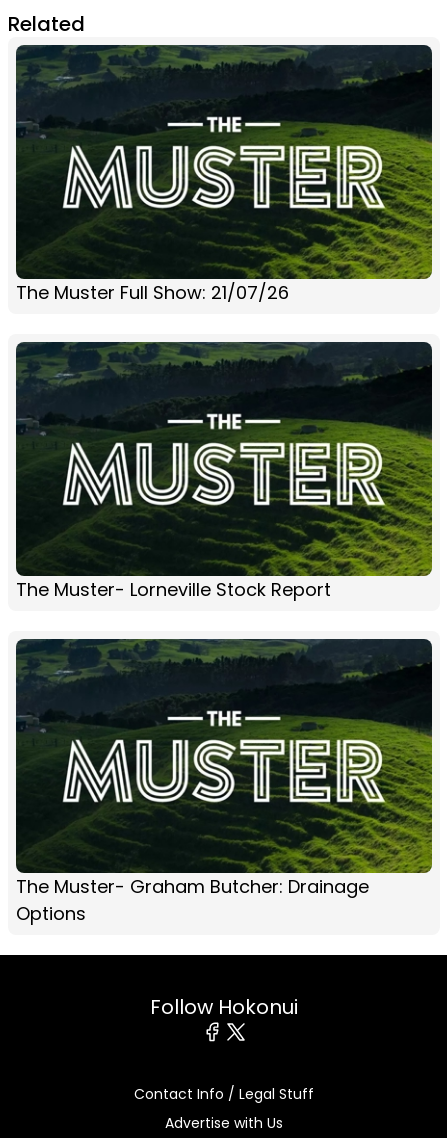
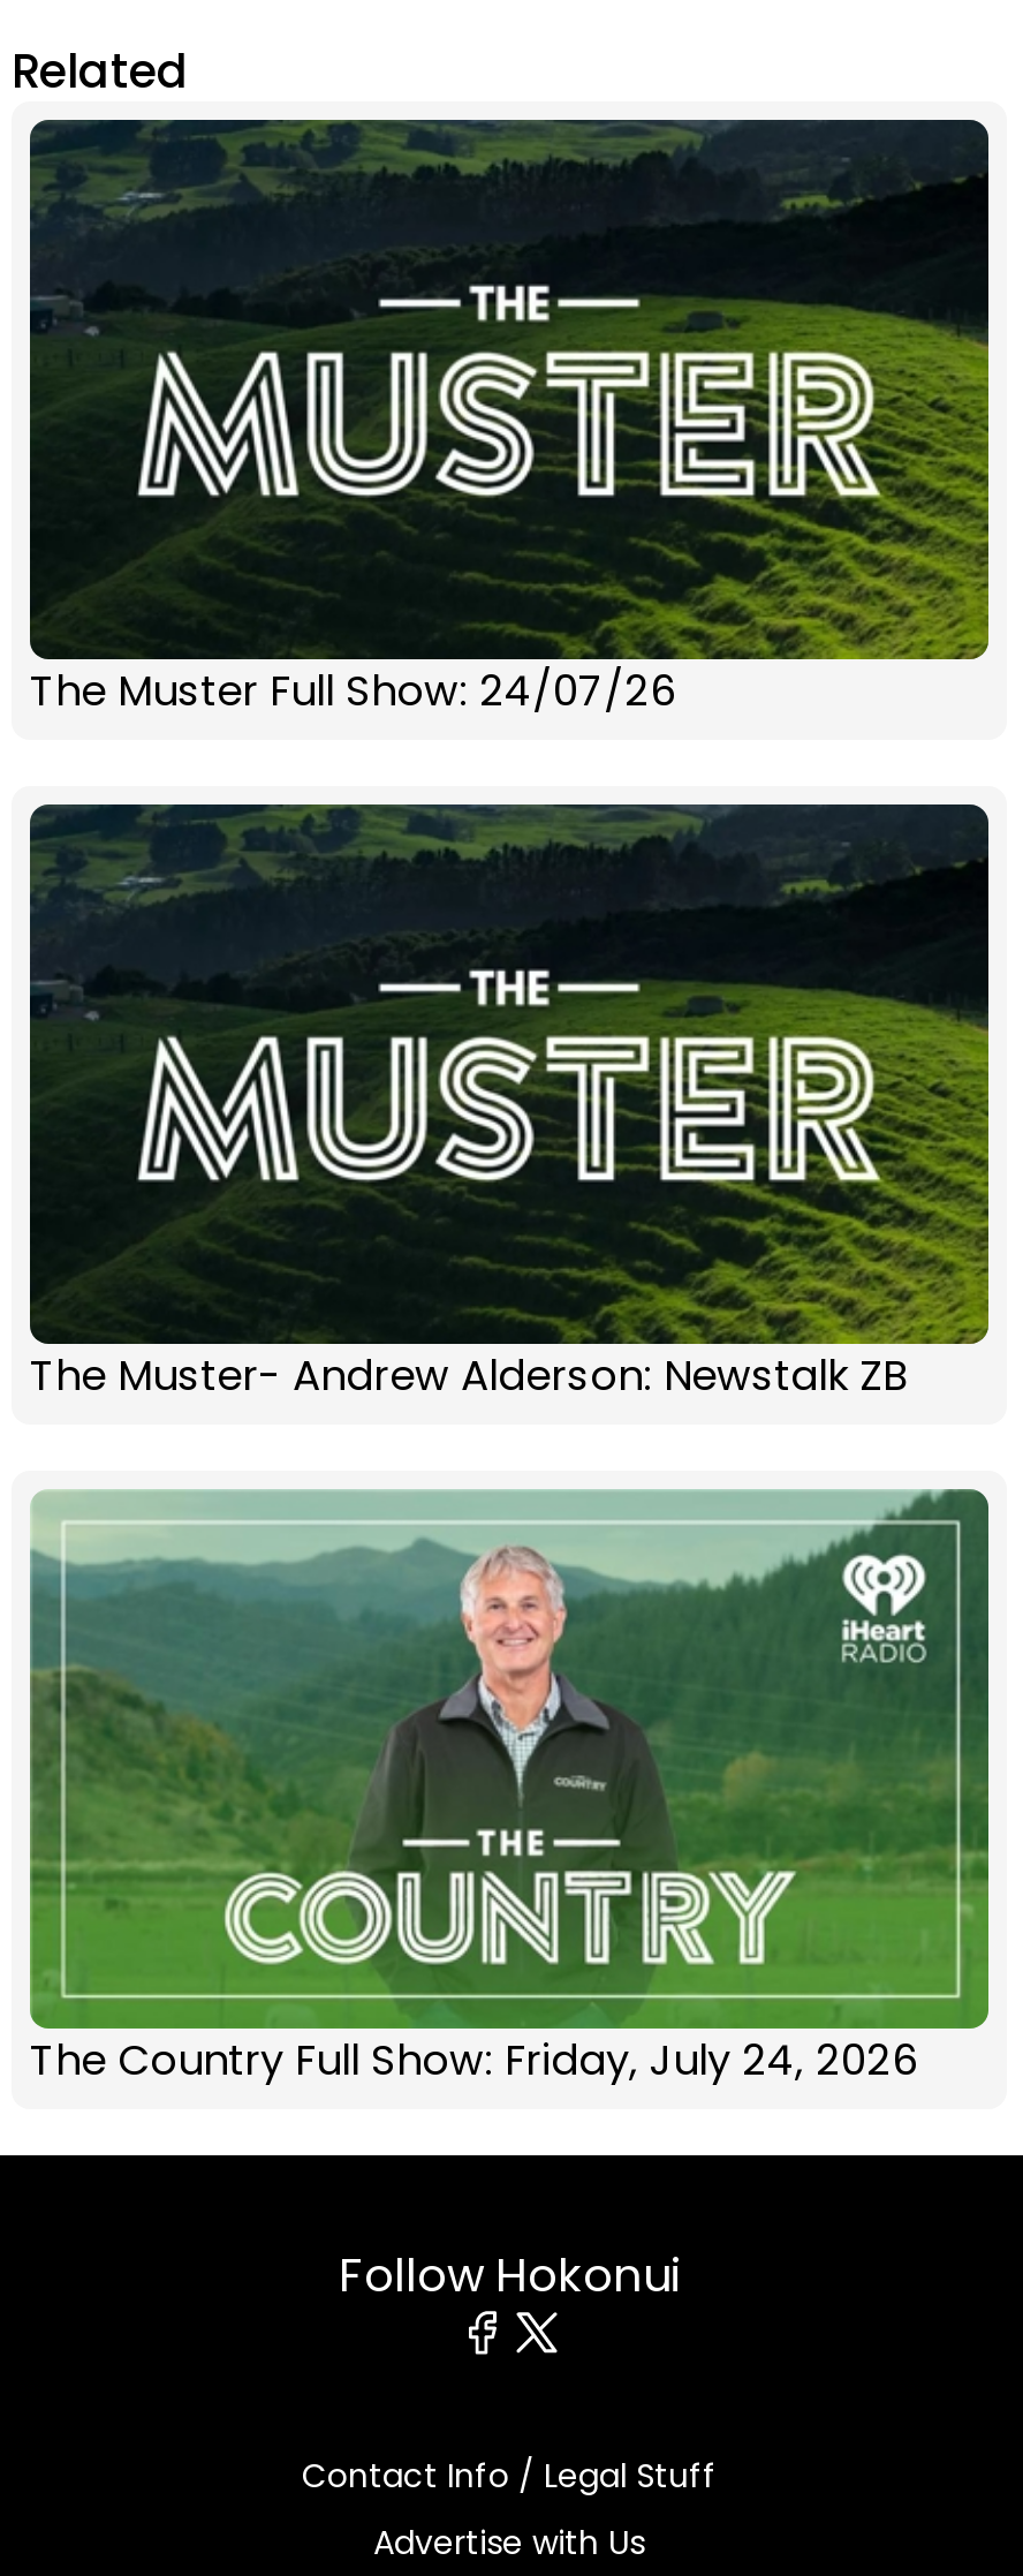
- The Muster Full Show: 21/07/26
+ The Muster Full Show: 24/07/26

- The Muster- Lorneville Stock Report
+ The Muster- Andrew Alderson: Newstalk ZB

- [image]
- The Muster- Graham Butcher: Drainage
- Options
+ [image]
+ The Country Full Show: Friday, July 24, 2026
